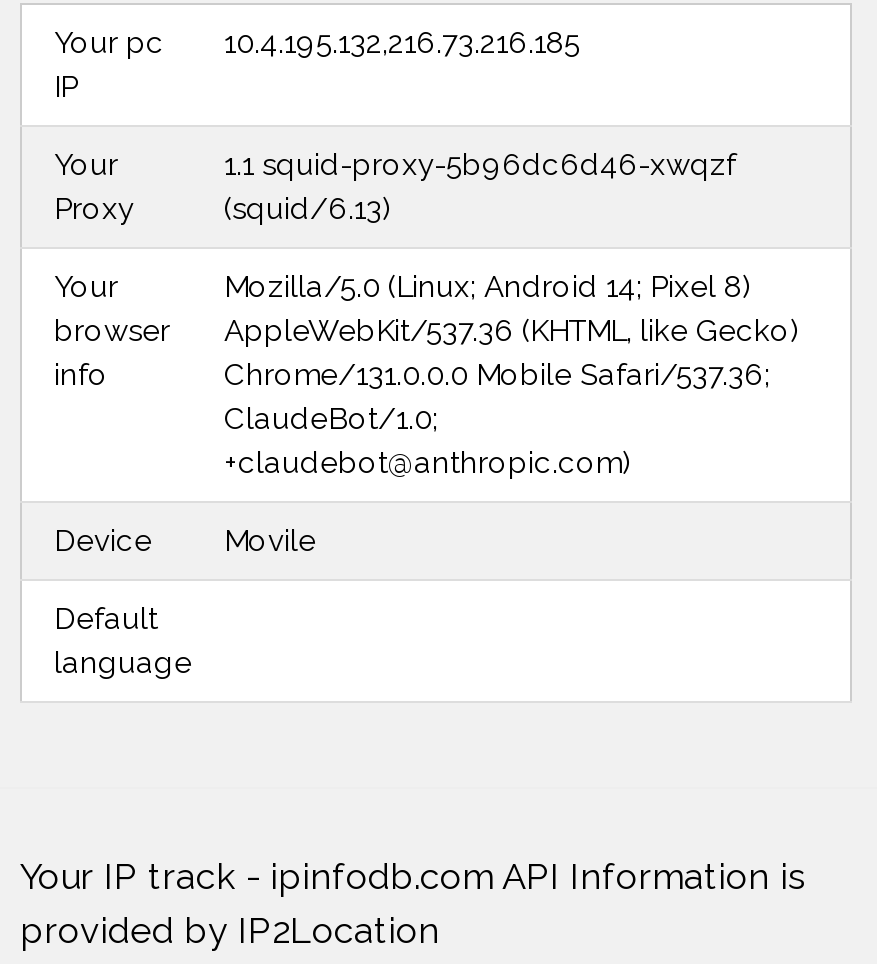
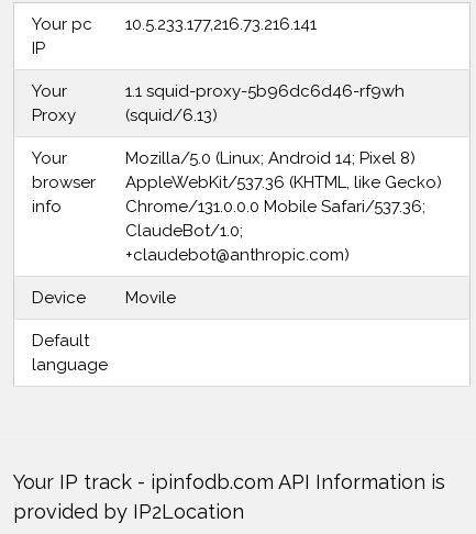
- Your pc 10.4.195.132,216.73.216.185
+ Your pc 10.5.233.177,216.73.216.141

- 1.1 squid-proxy-5b96dc6d46-xwqzf
+ 1.1 squid-proxy-5b96dc6d46-rf9wh
